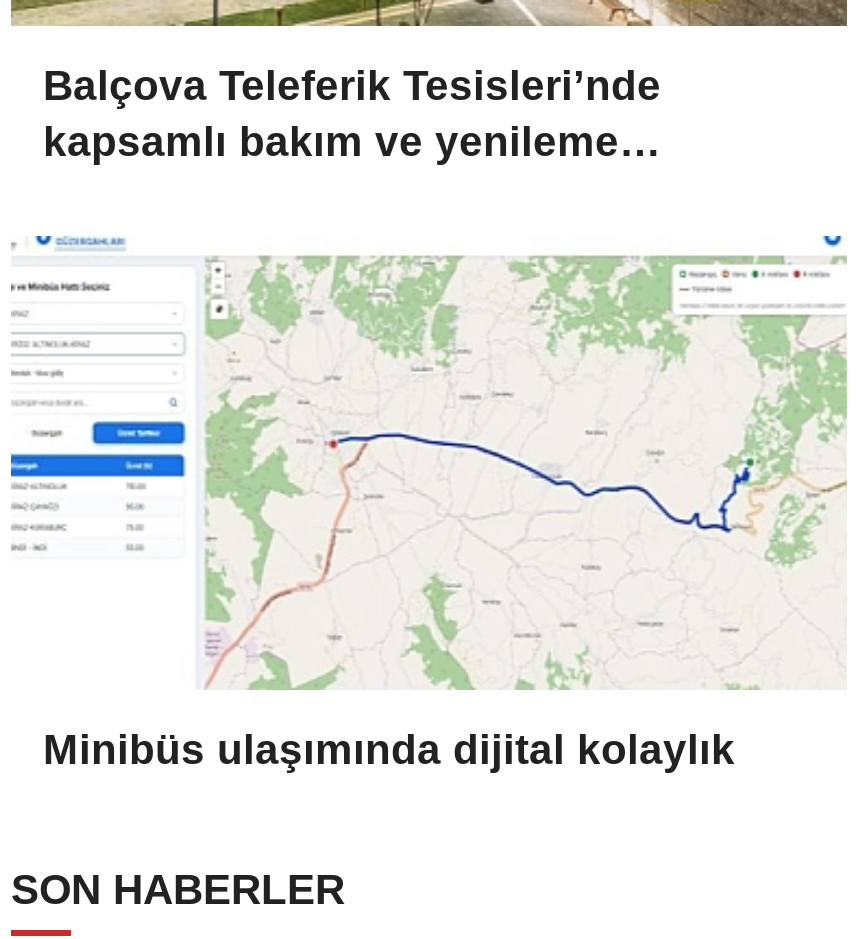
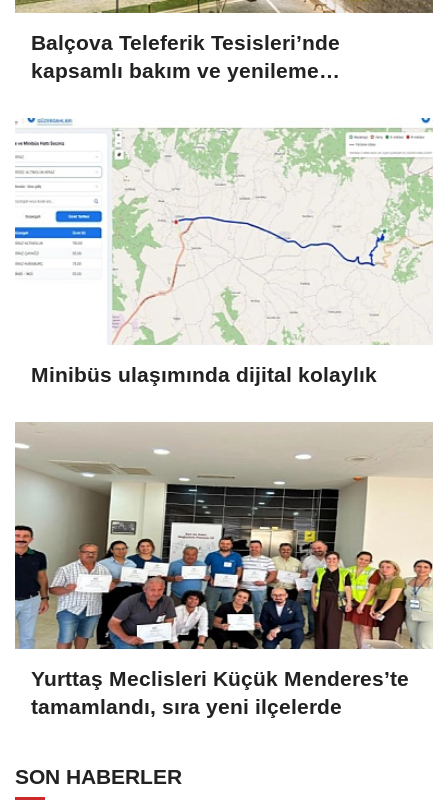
+ [image]
+ Yurttaş Meclisleri Küçük Menderes’te
+ tamamlandı, sıra yeni ilçelerde
